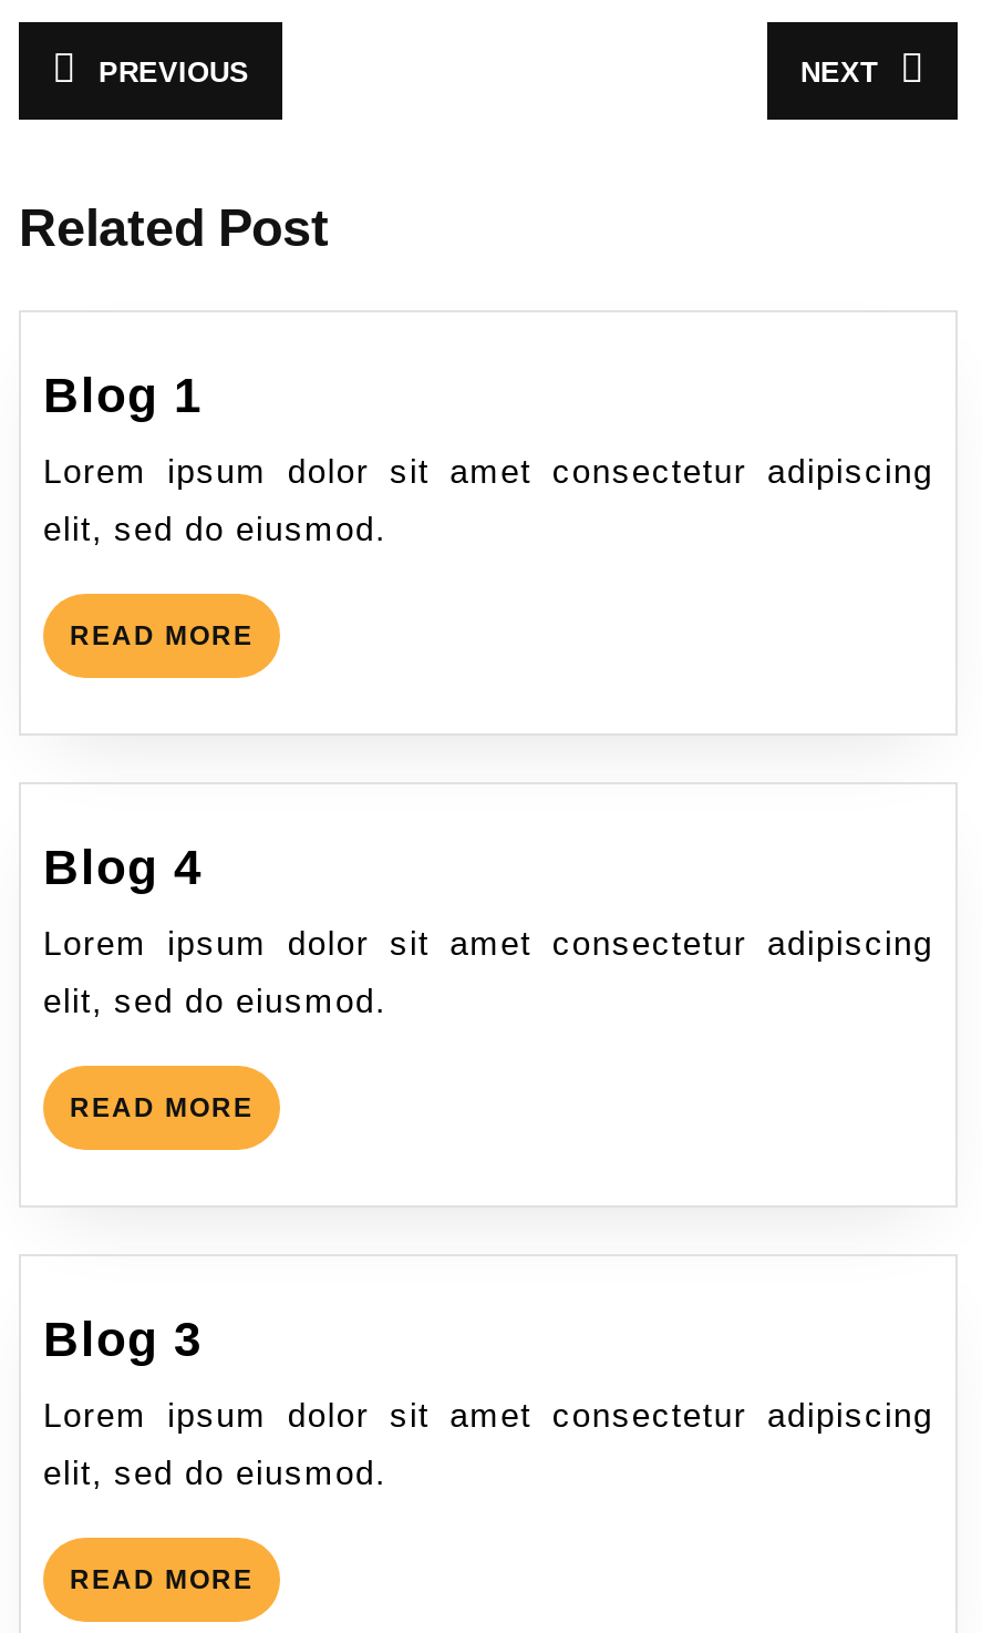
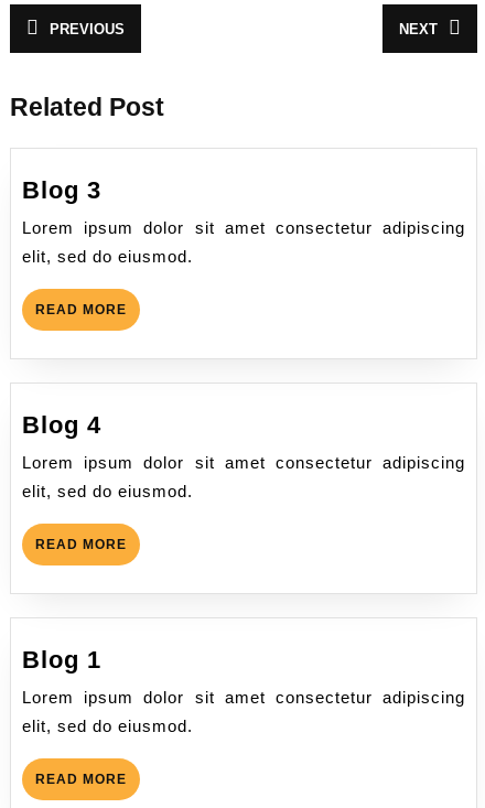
- Blog 1
+ Blog 3

- Blog 3
+ Blog 1
